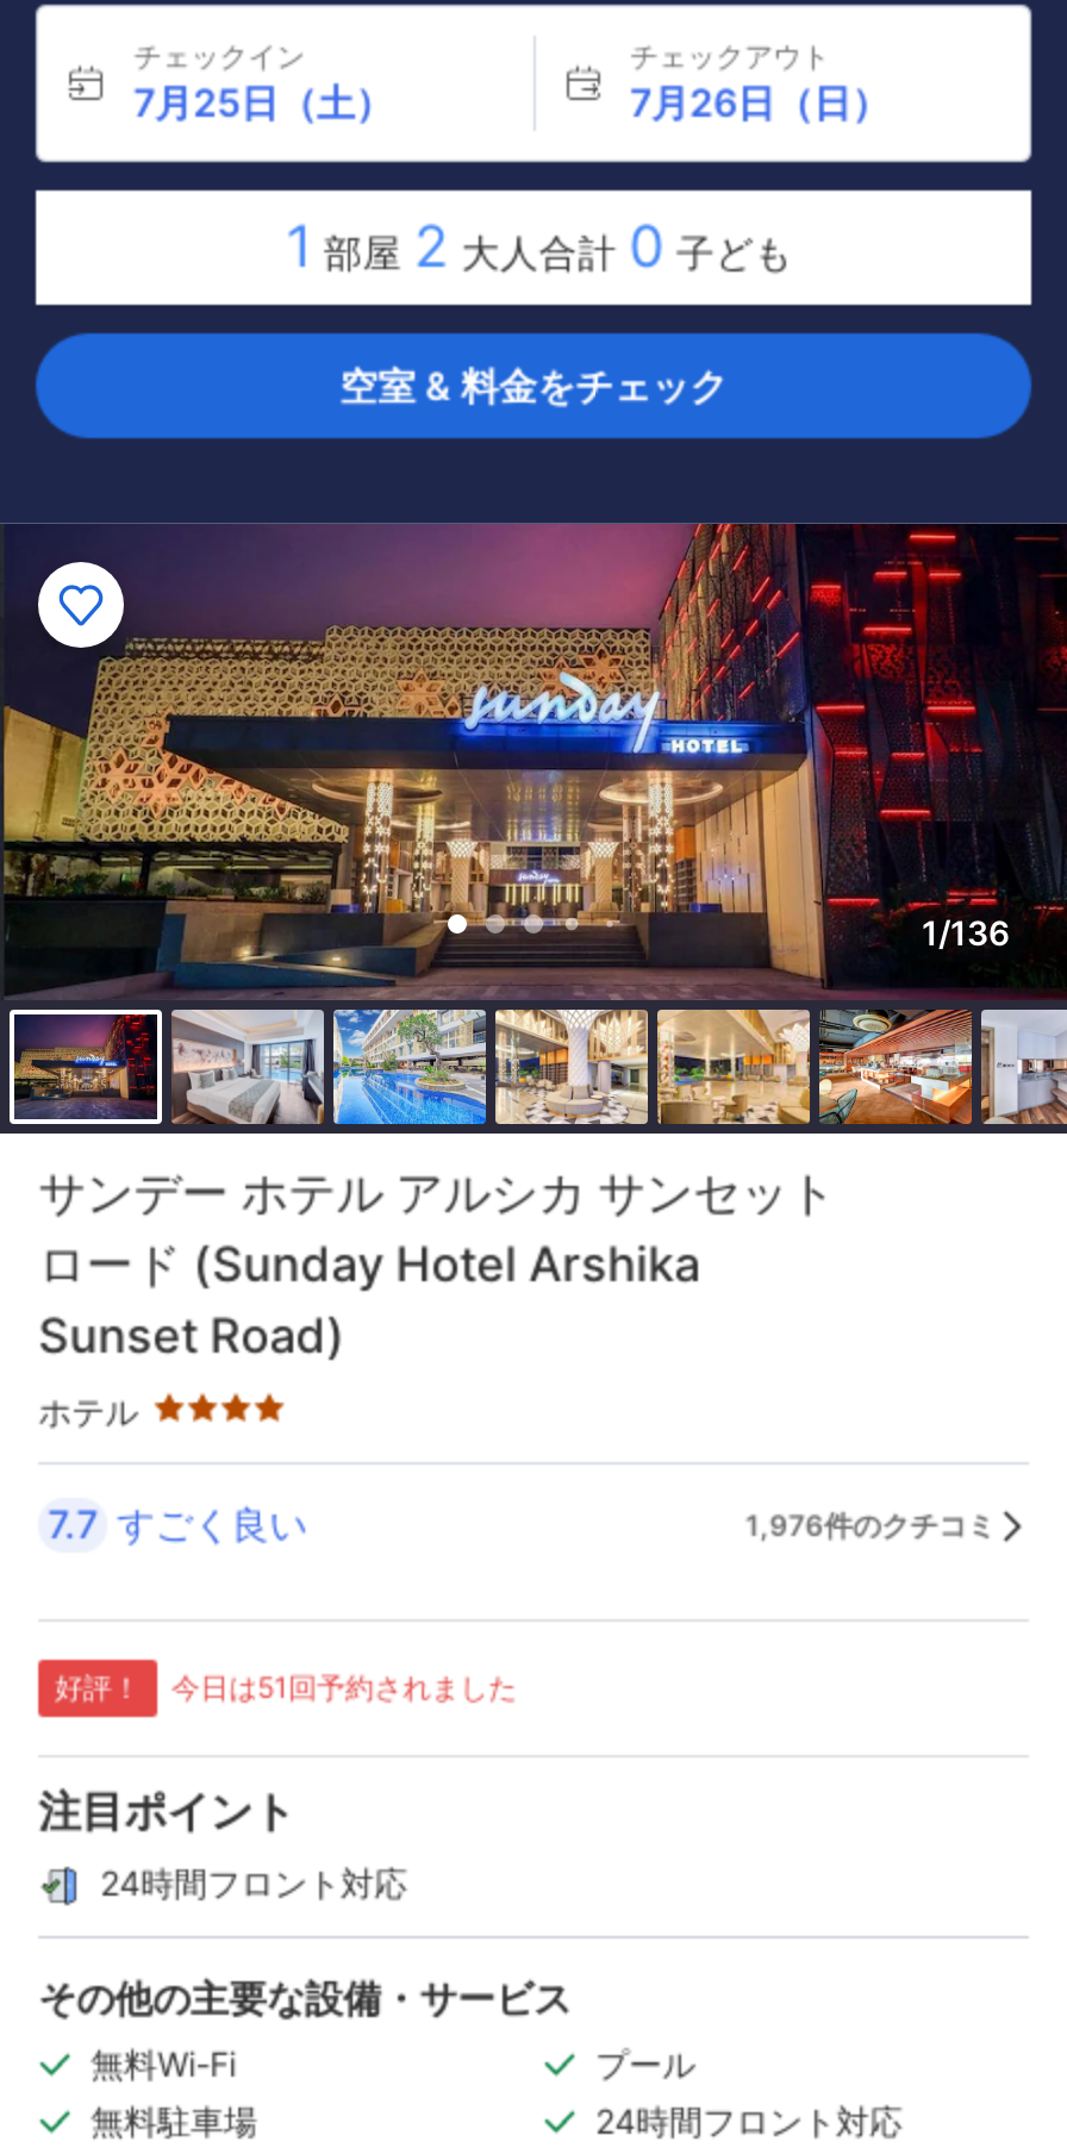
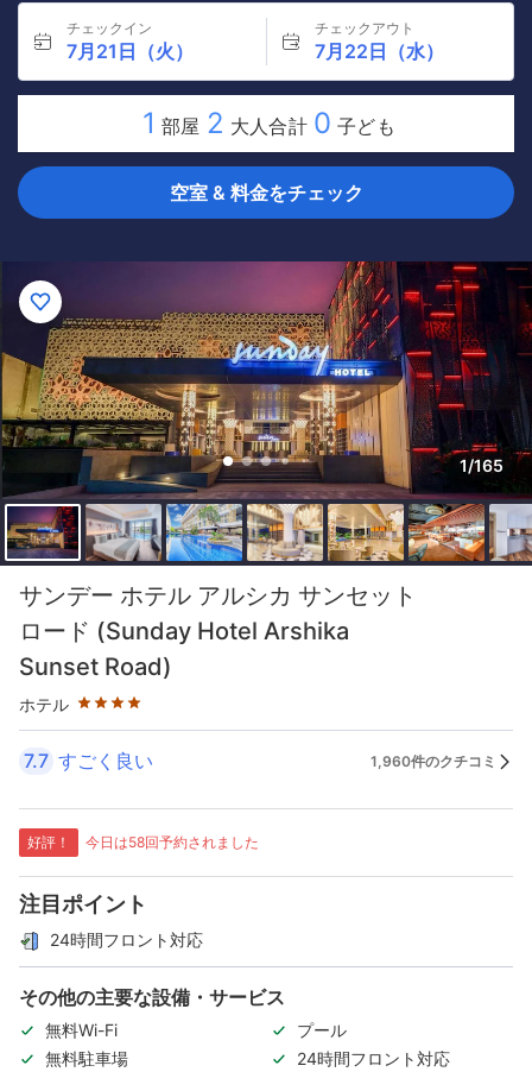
- 7月25日（土）
+ 7月21日（火）

- 7月26日（日）
+ 7月22日（水）

- 1/136
+ 1/165

- 1,976件のクチコミ
+ 1,960件のクチコミ

- 今日は51回予約されました
+ 今日は58回予約されました
